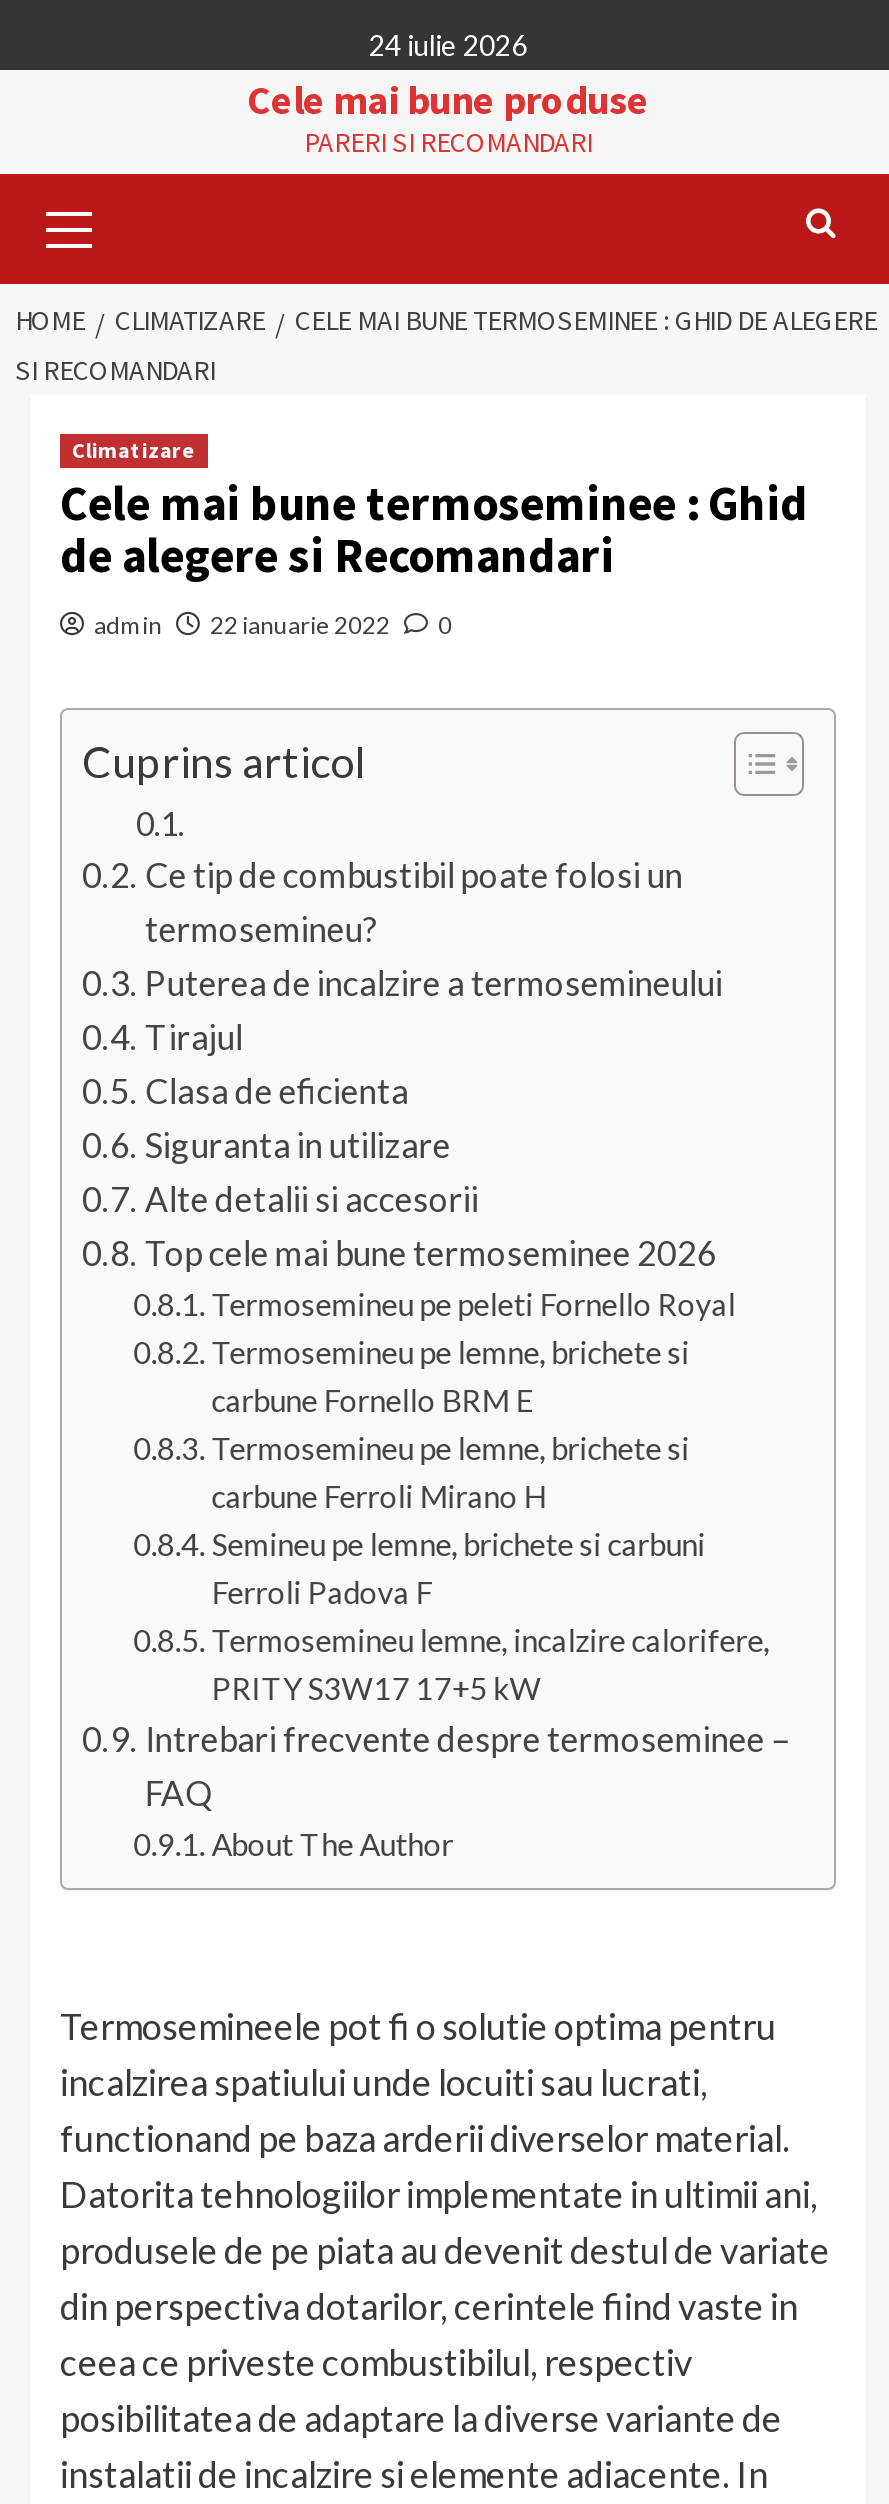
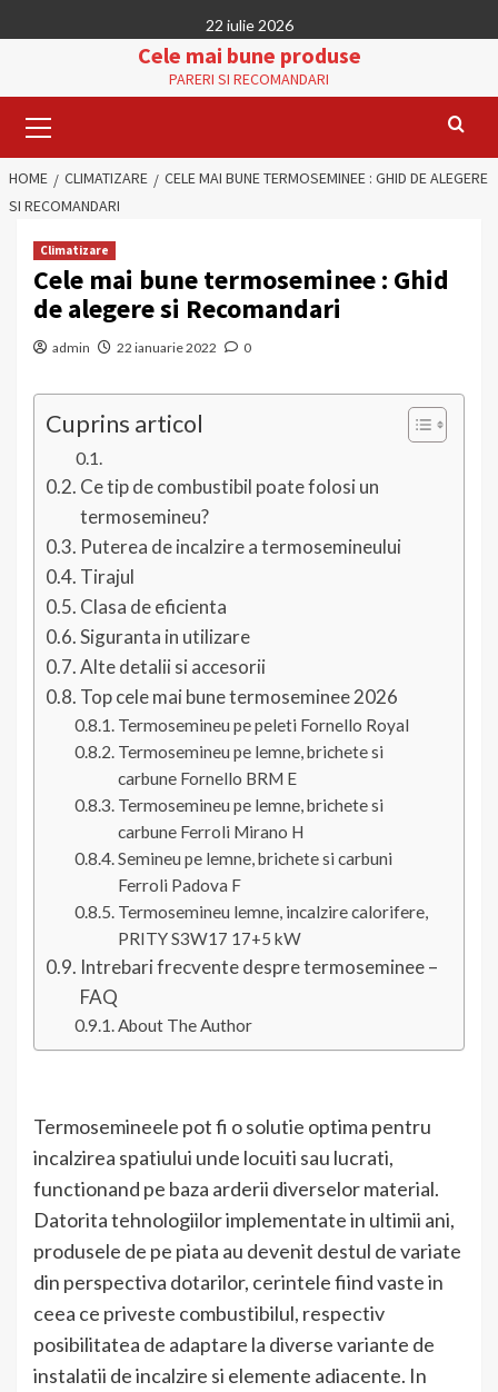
- 24 iulie 2026
+ 22 iulie 2026
